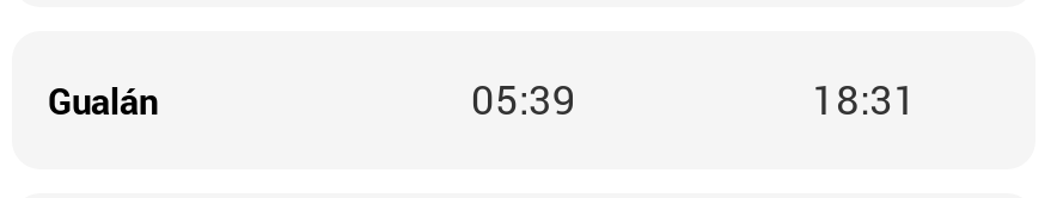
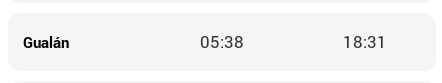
- 05:39
+ 05:38
